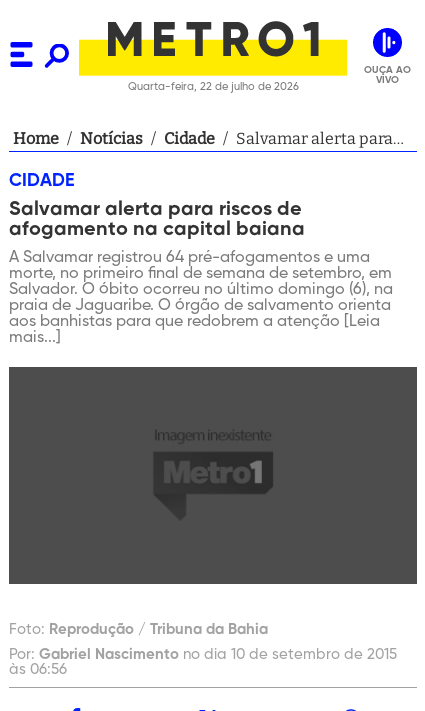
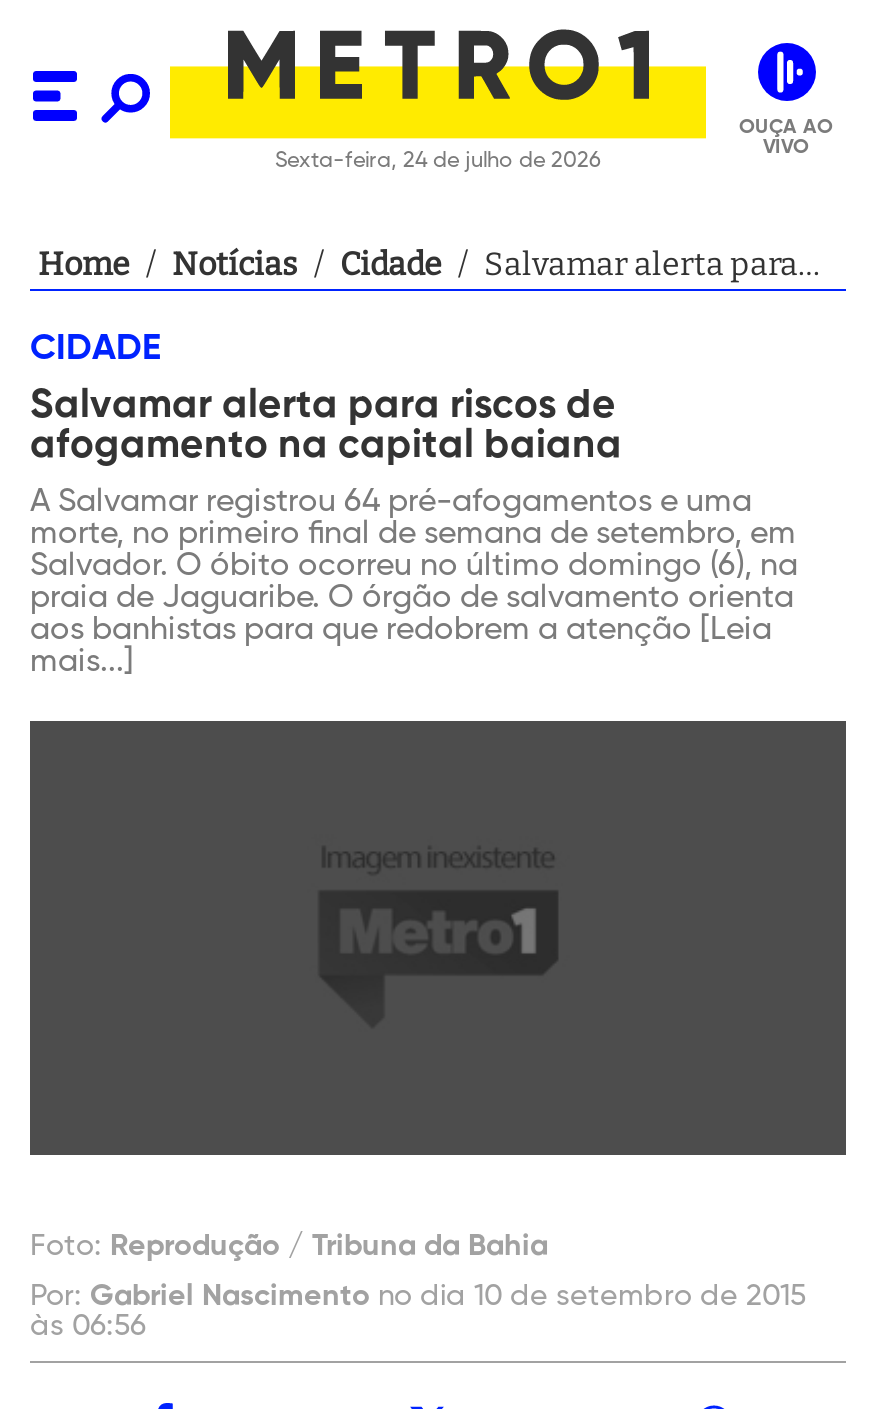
- Quarta-feira, 22 de julho de 2026
+ Sexta-feira, 24 de julho de 2026
